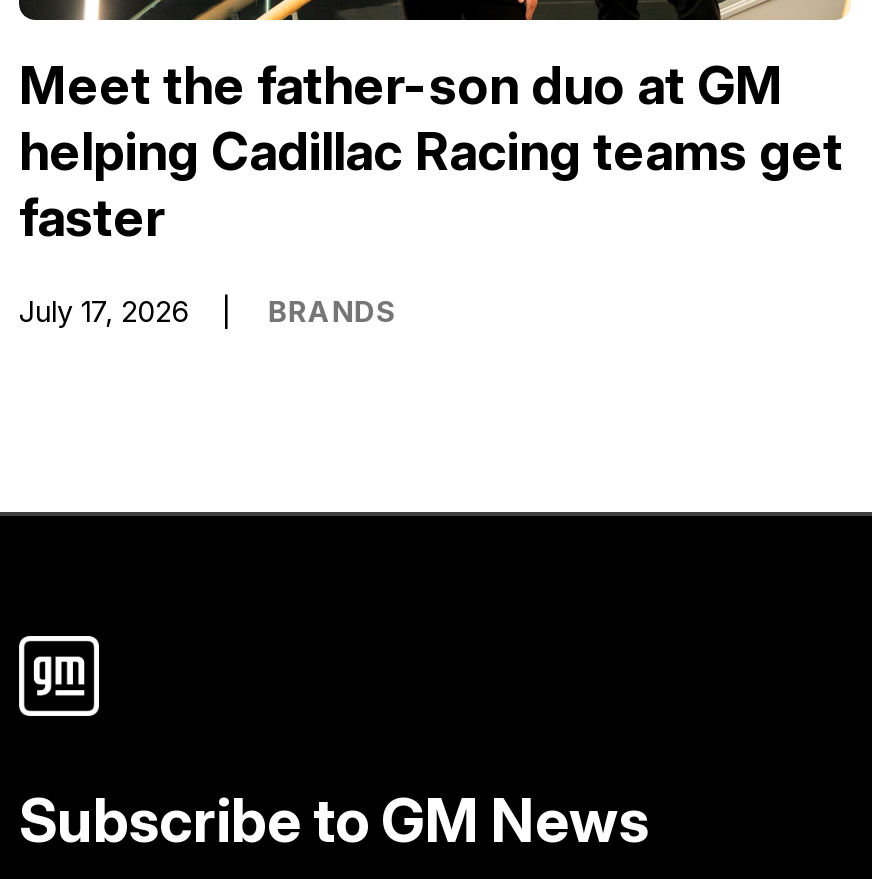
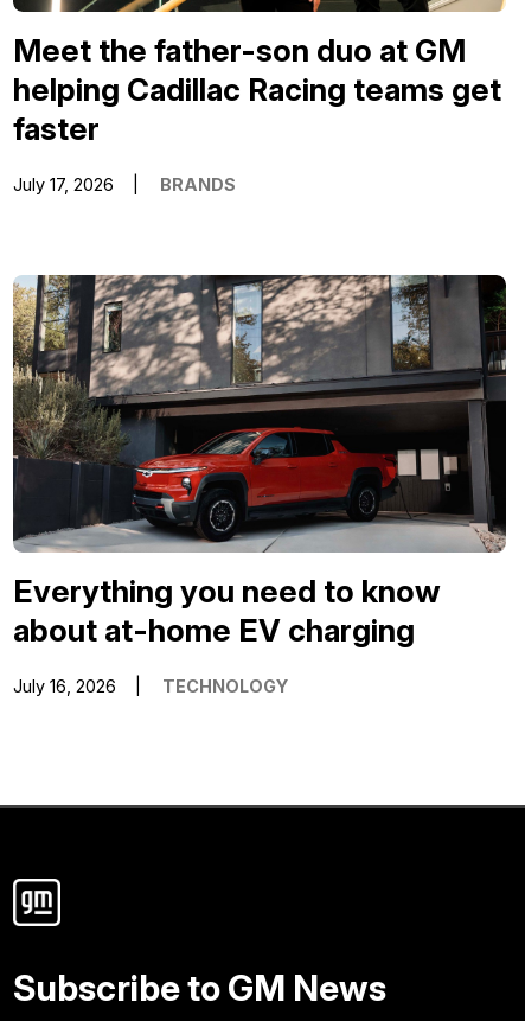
+ [image]
+ Everything you need to know
+ about at-home EV charging
+ July 16, 2026
+ TECHNOLOGY
